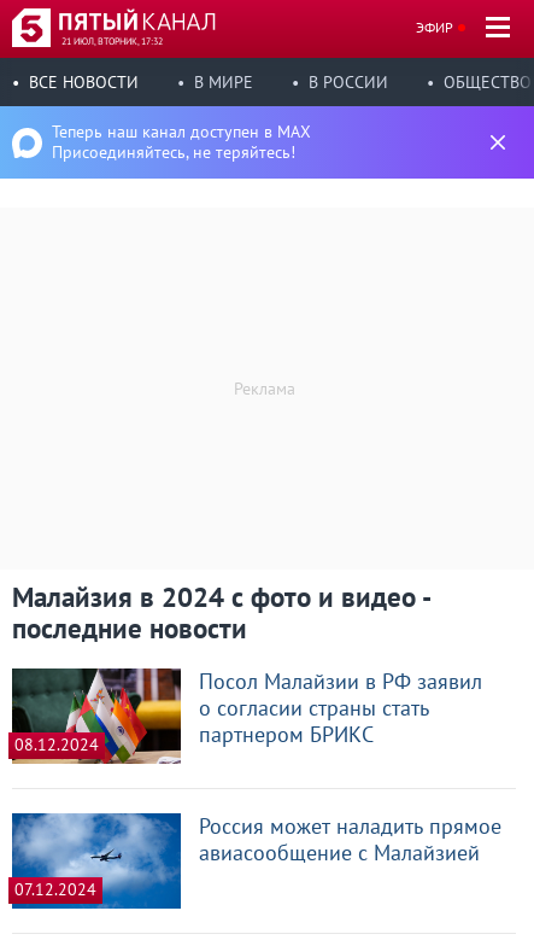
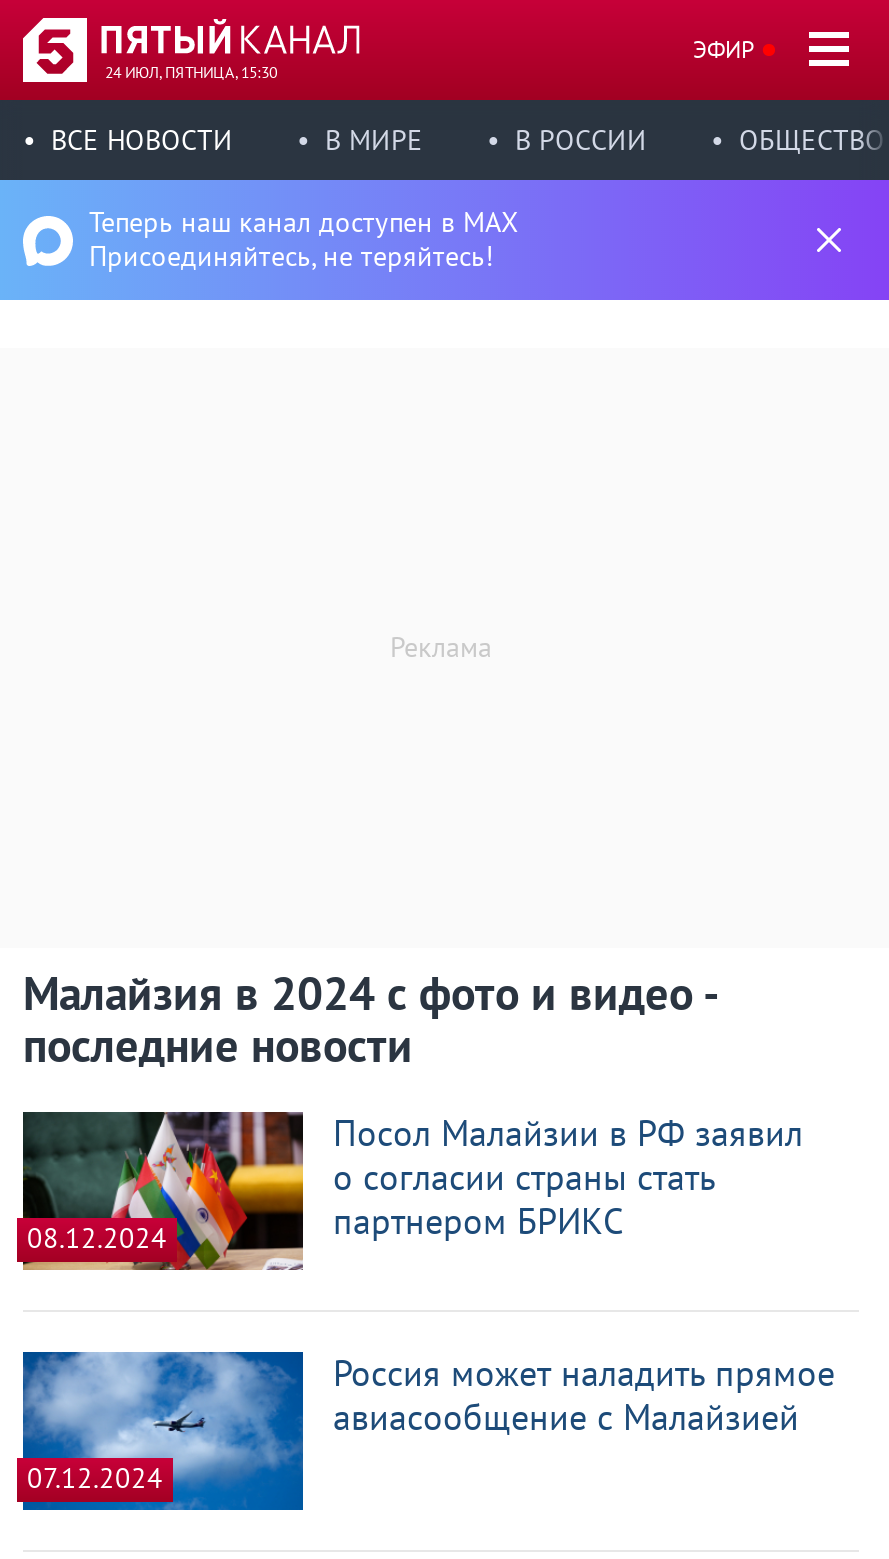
- 21 ИЮЛ, ВТОРНИК, 17:32
+ 24 ИЮЛ, ПЯТНИЦА, 15:30
